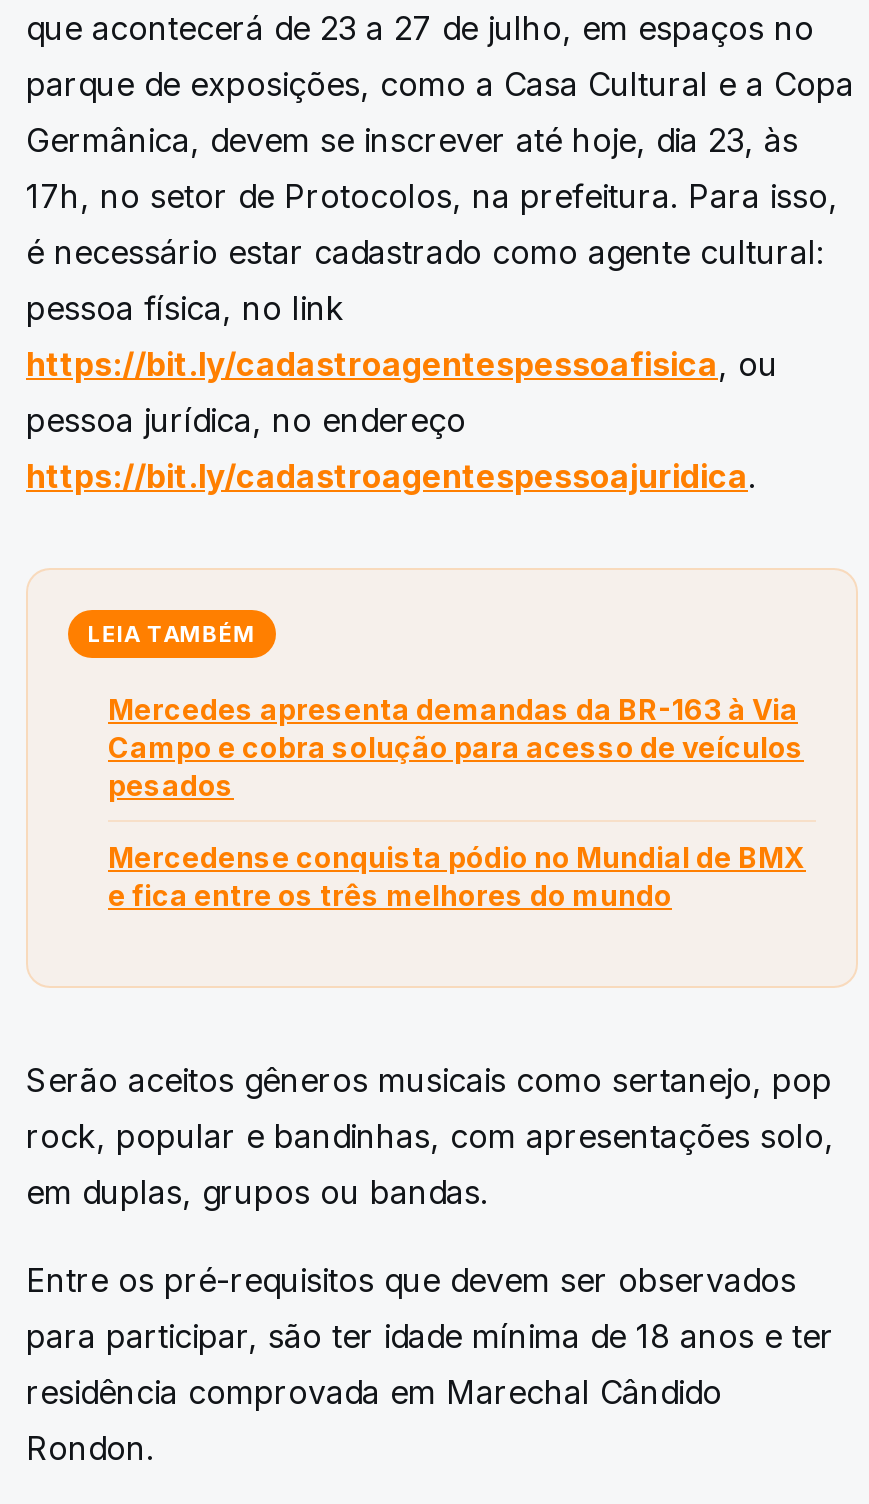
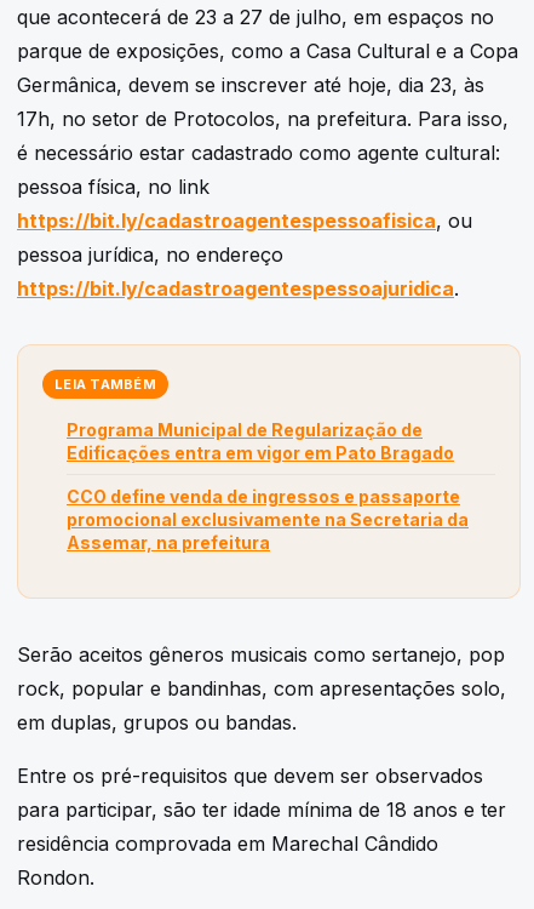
- Mercedes apresenta demandas da BR-163 à Via
- Campo e cobra solução para acesso de veículos
- pesados
+ Programa Municipal de Regularização de
+ Edificações entra em vigor em Pato Bragado

- Mercedense conquista pódio no Mundial de BMX
- e fica entre os três melhores do mundo
+ CCO define venda de ingressos e passaporte
+ promocional exclusivamente na Secretaria da
+ Assemar, na prefeitura
